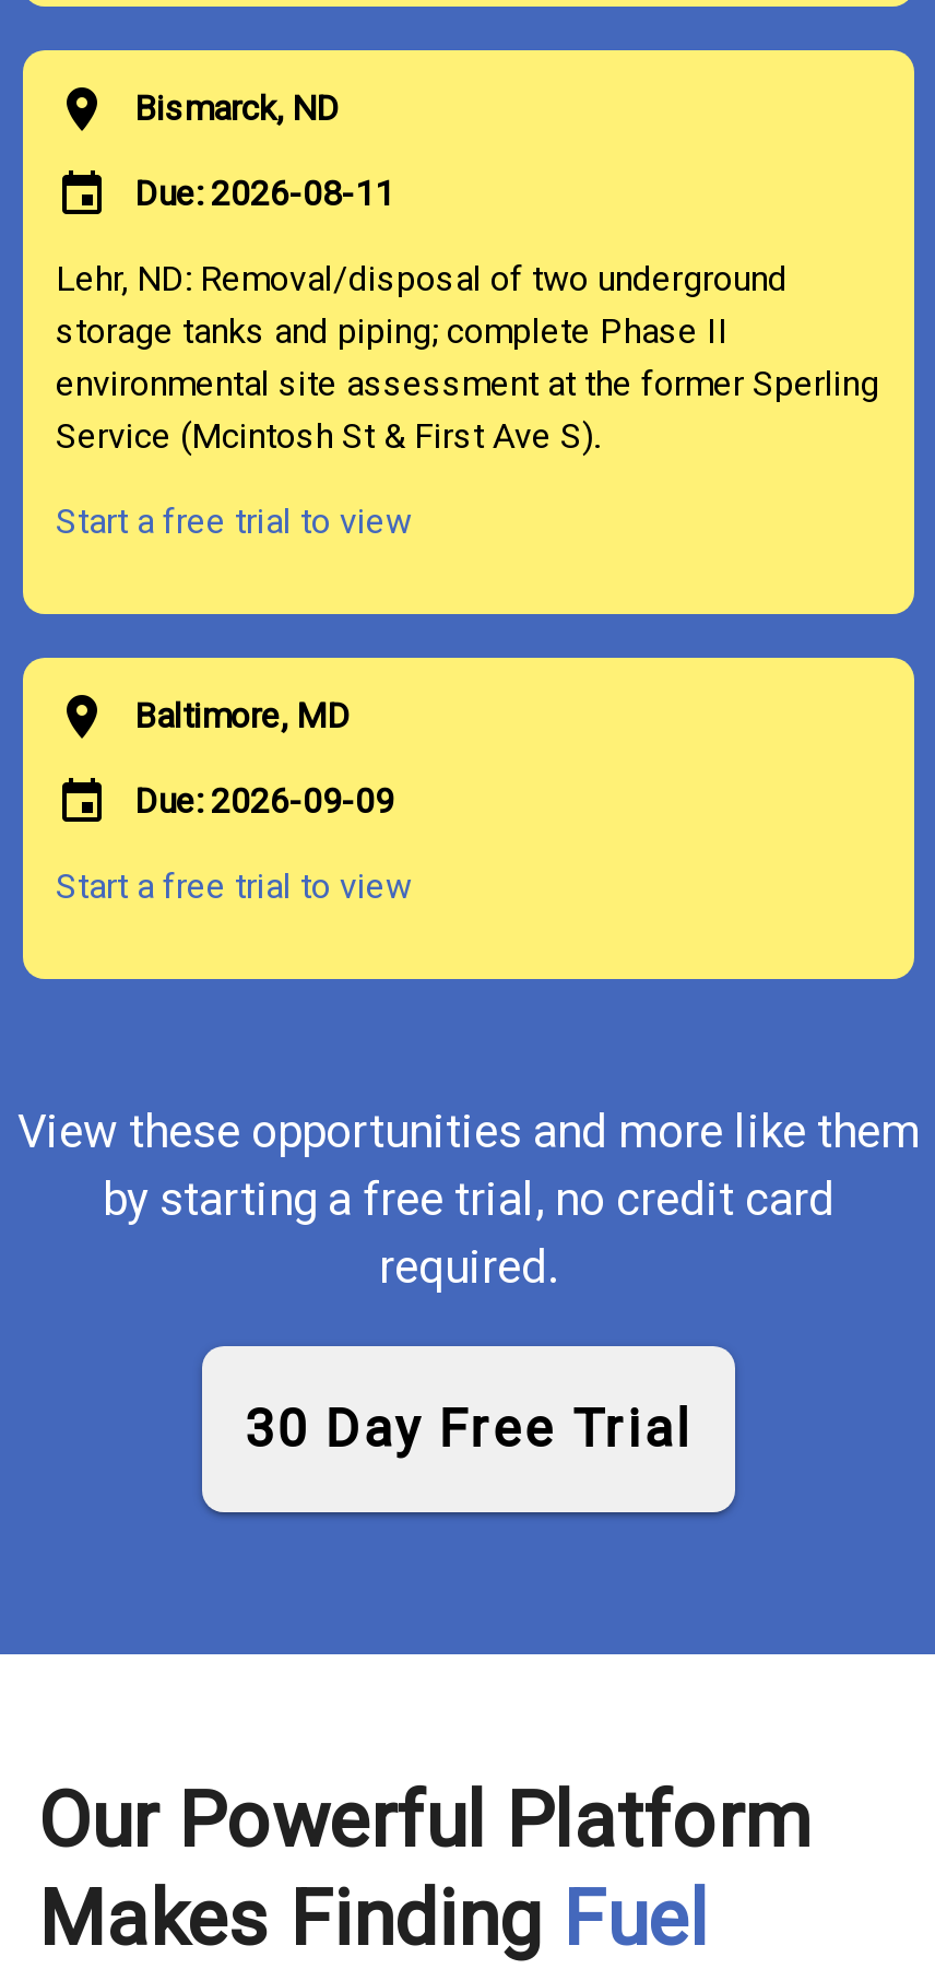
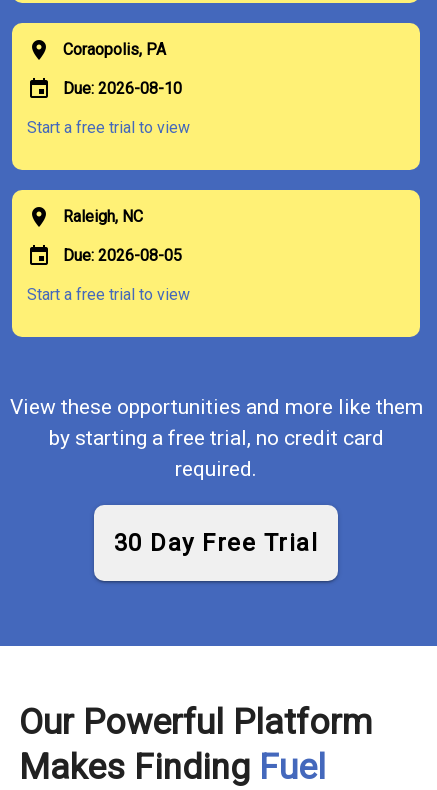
- Bismarck, ND
+ Coraopolis, PA

- Due: 2026-08-11
- Lehr, ND: Removal/disposal of two underground
- storage tanks and piping; complete Phase II
- environmental site assessment at the former Sperling
- Service (Mcintosh St & First Ave S).
+ Due: 2026-08-10

- Baltimore, MD
+ Raleigh, NC

- Due: 2026-09-09
+ Due: 2026-08-05
